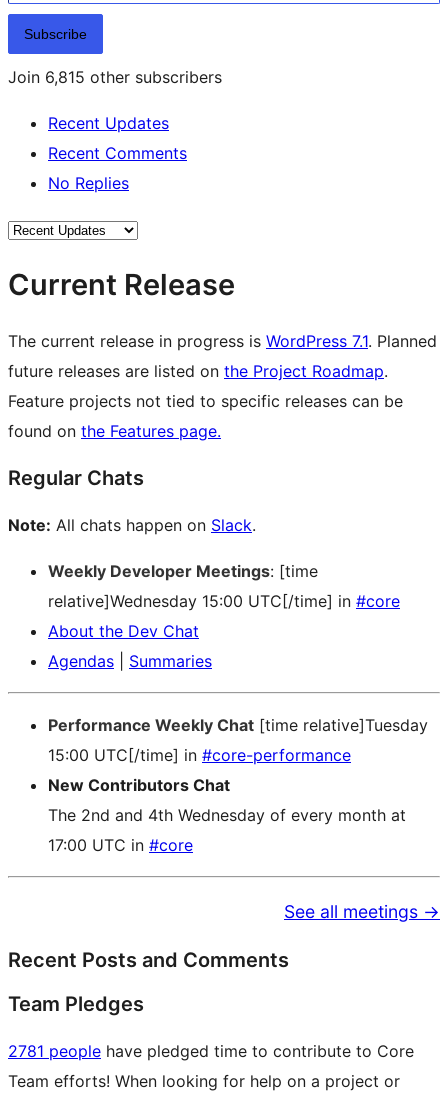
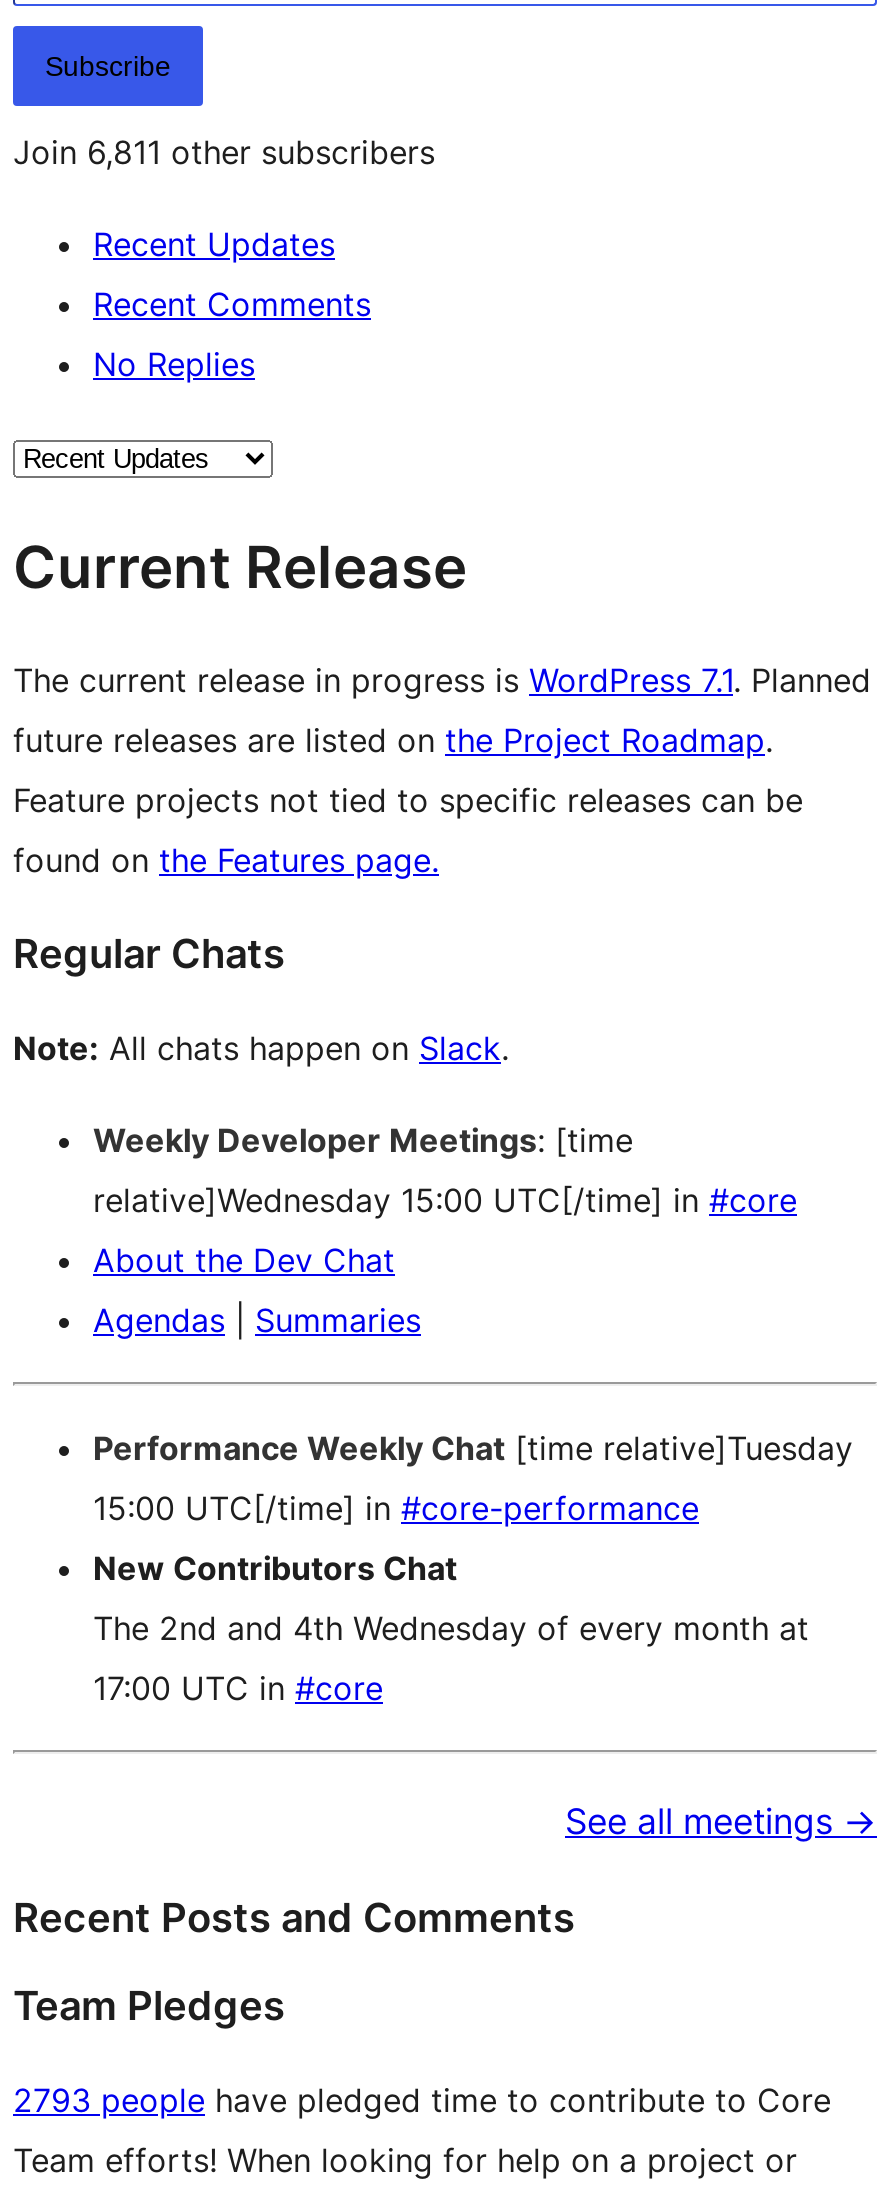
- Join 6,815 other subscribers
+ Join 6,811 other subscribers

- 2781 people have pledged time to contribute to Core
+ 2793 people have pledged time to contribute to Core
